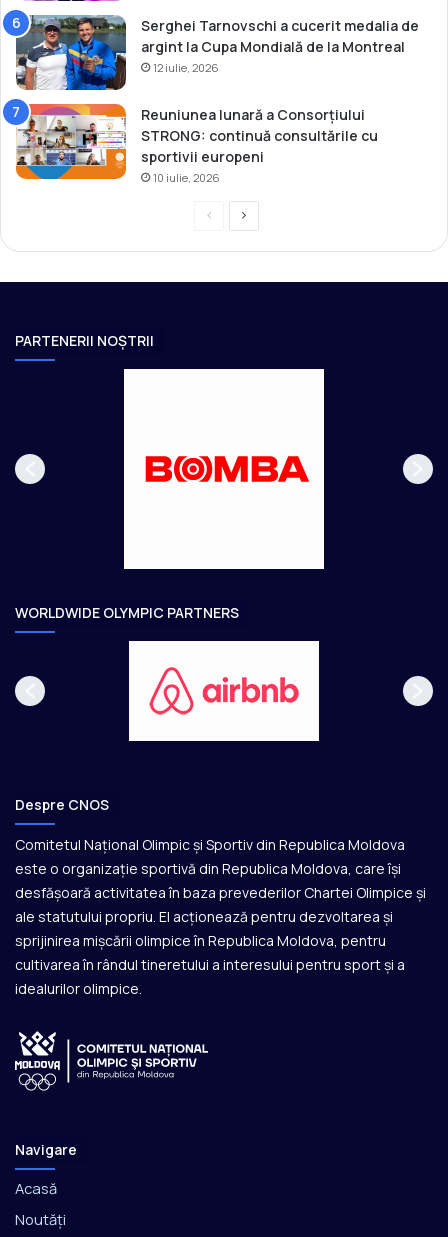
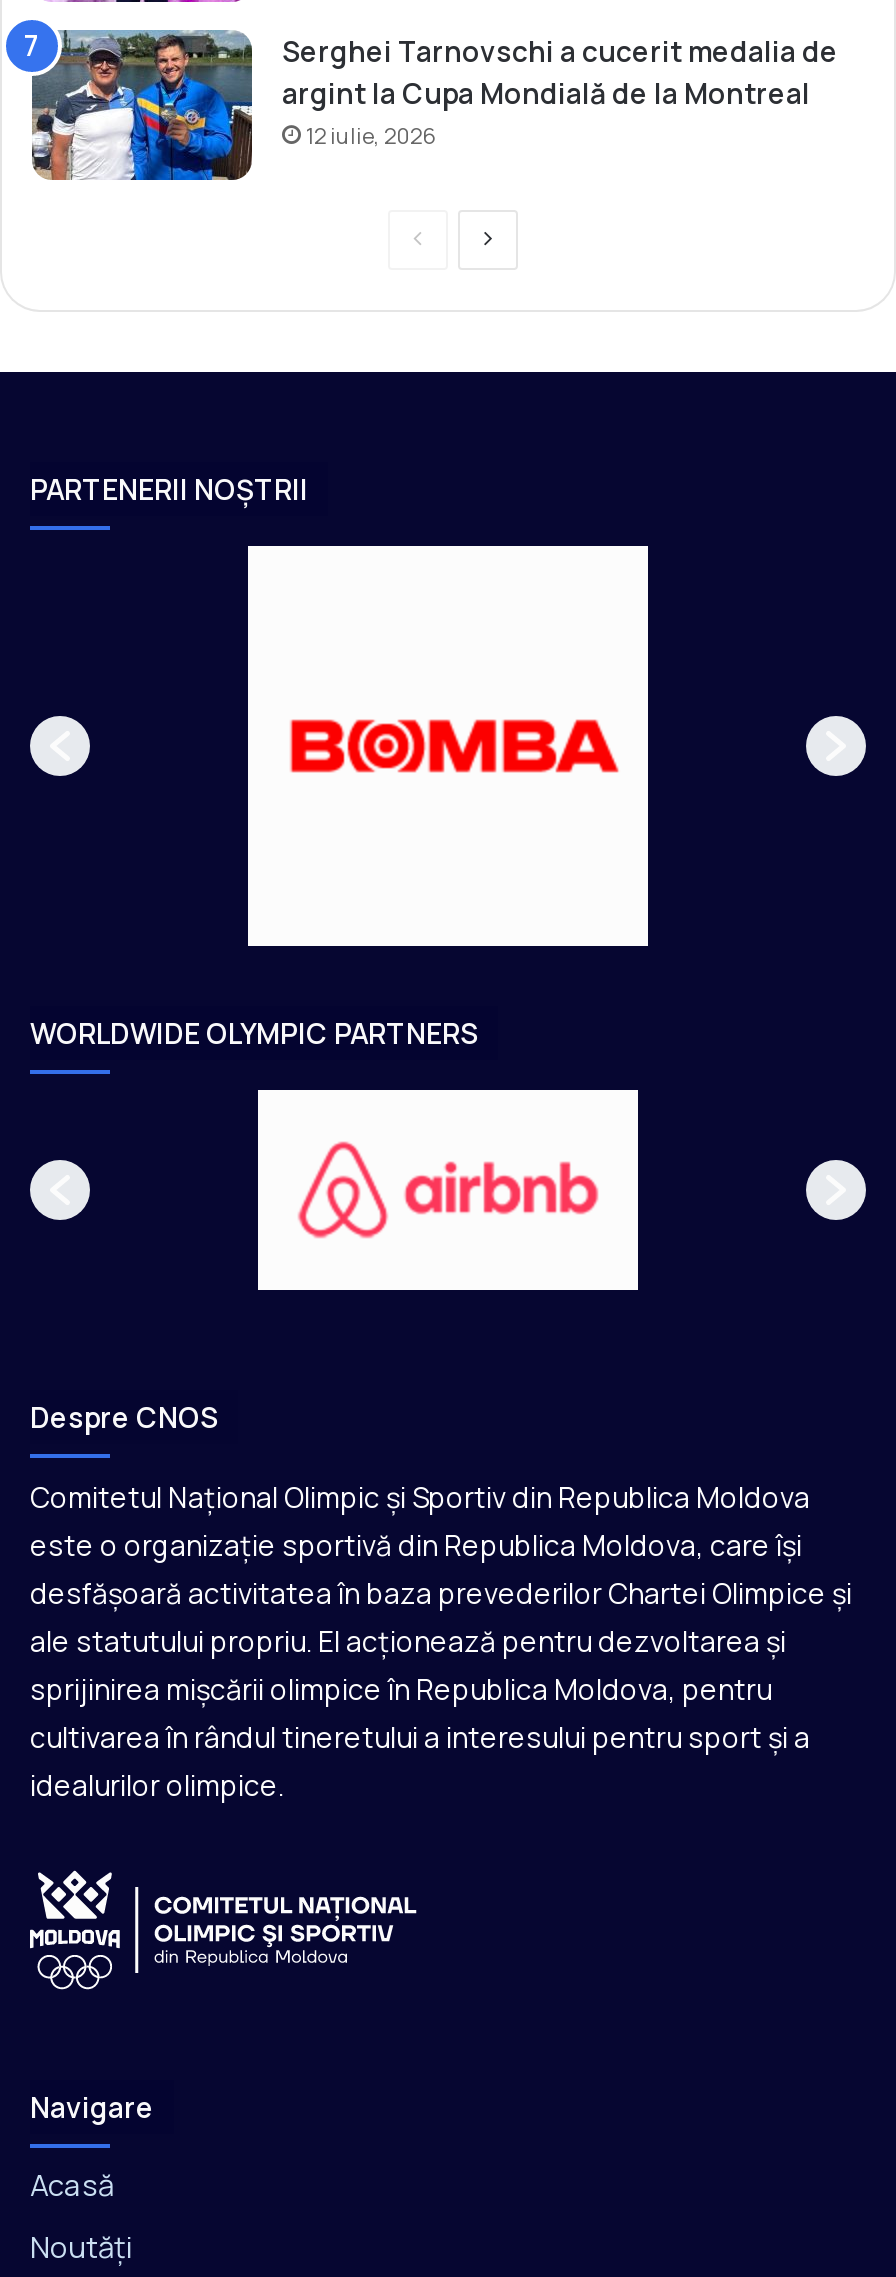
- [image]
- Reuniunea lunară a Consorțiului
- STRONG: continuă consultările cu
- sportivii europeni
- 10 iulie, 2026
